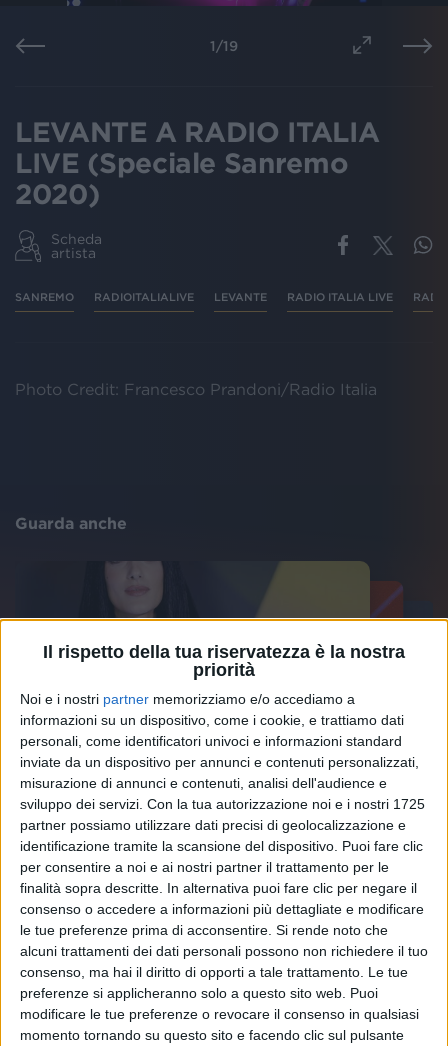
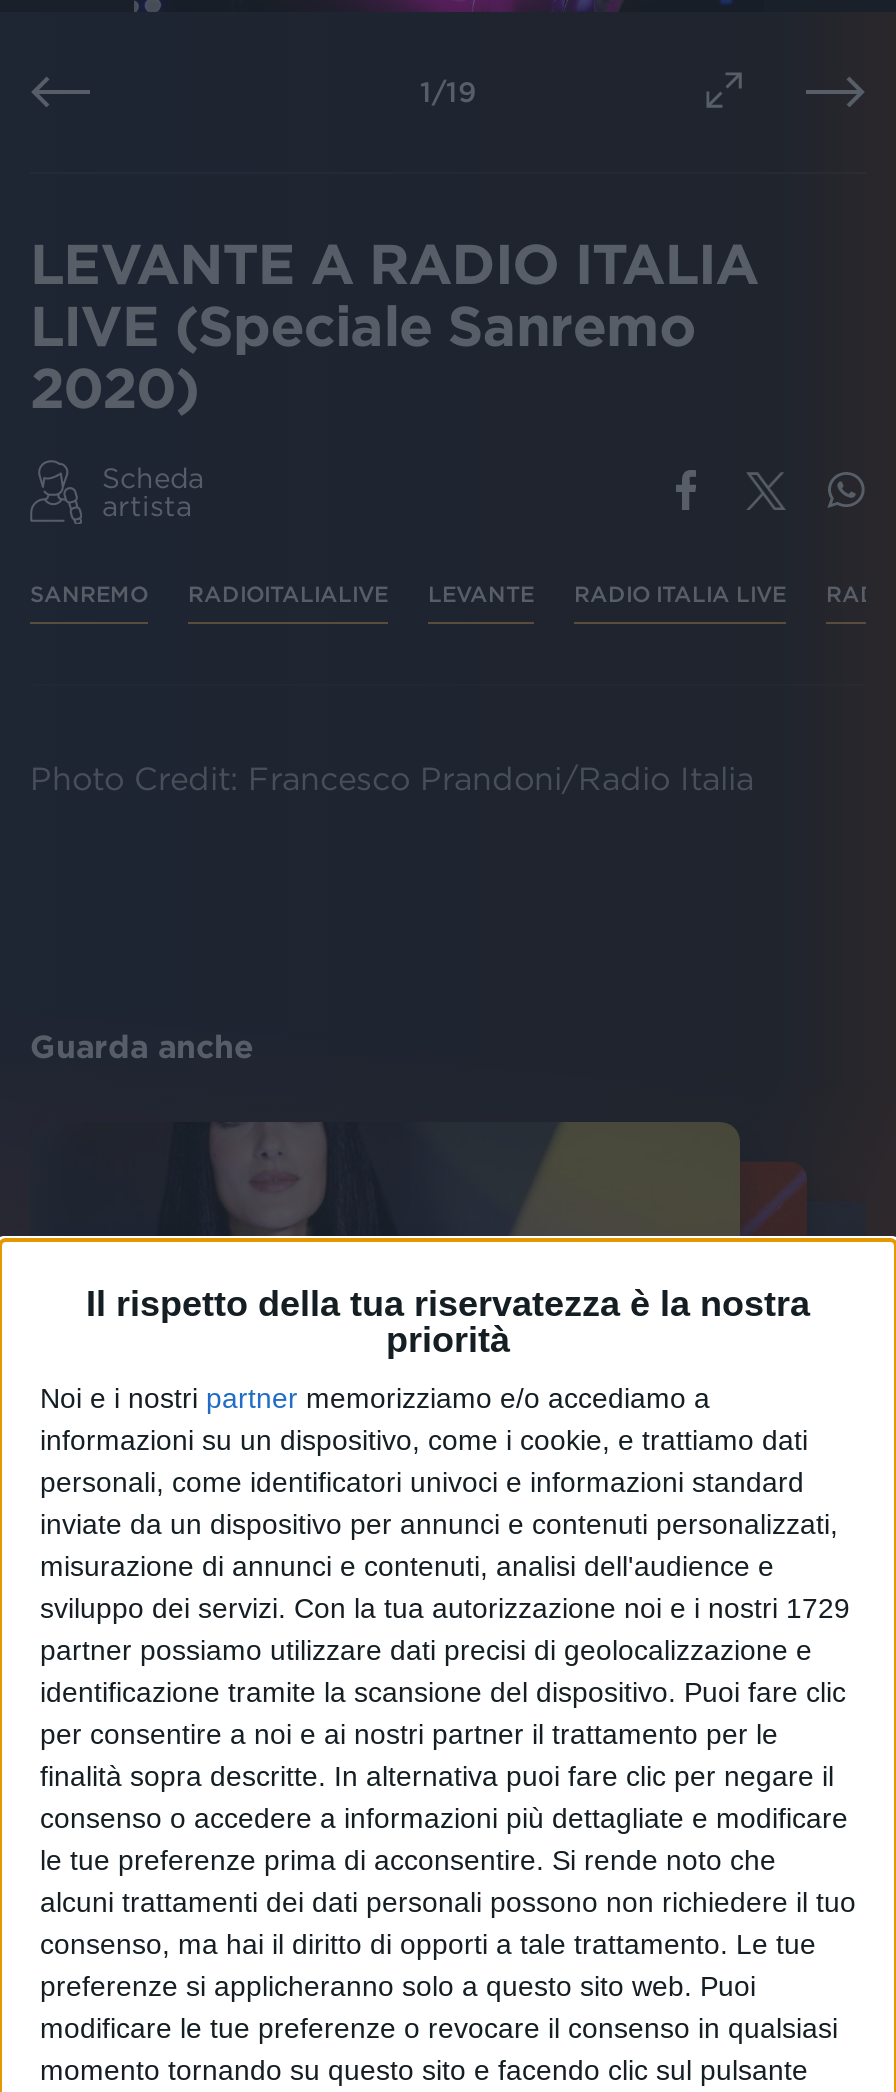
- sviluppo dei servizi. Con la tua autorizzazione noi e i nostri 1725
+ sviluppo dei servizi. Con la tua autorizzazione noi e i nostri 1729
